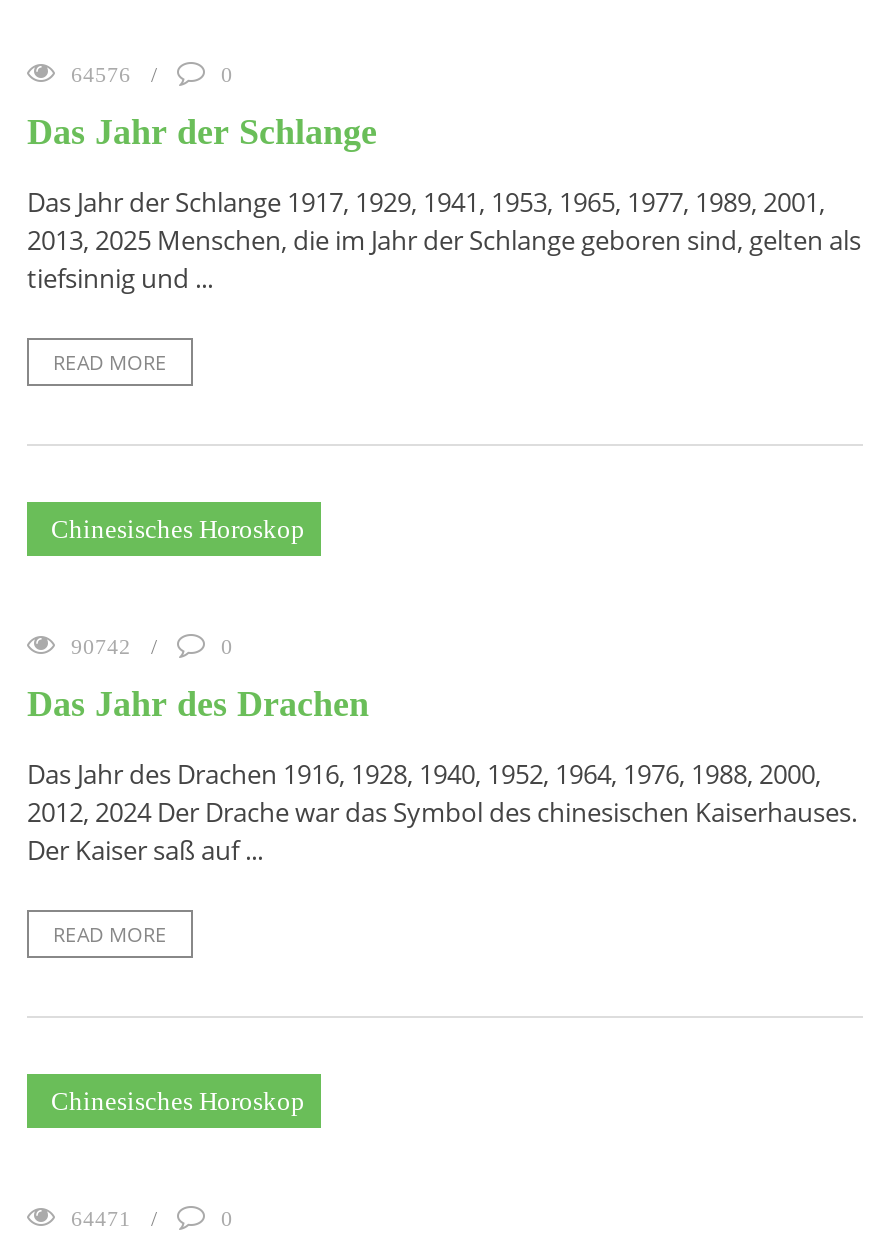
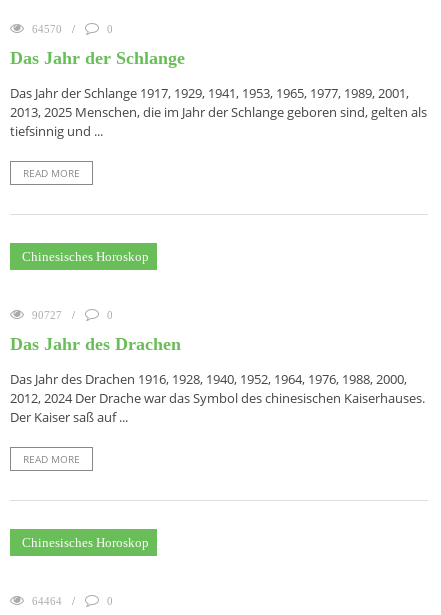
- 64576
+ 64570

- 90742
+ 90727

- 64471
+ 64464
